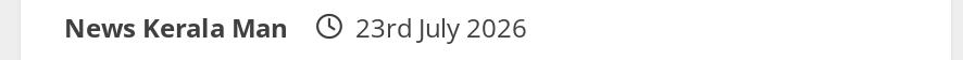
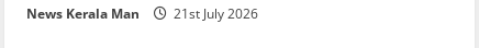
- News Kerala Man 23rd July 2026
+ News Kerala Man 21st July 2026
